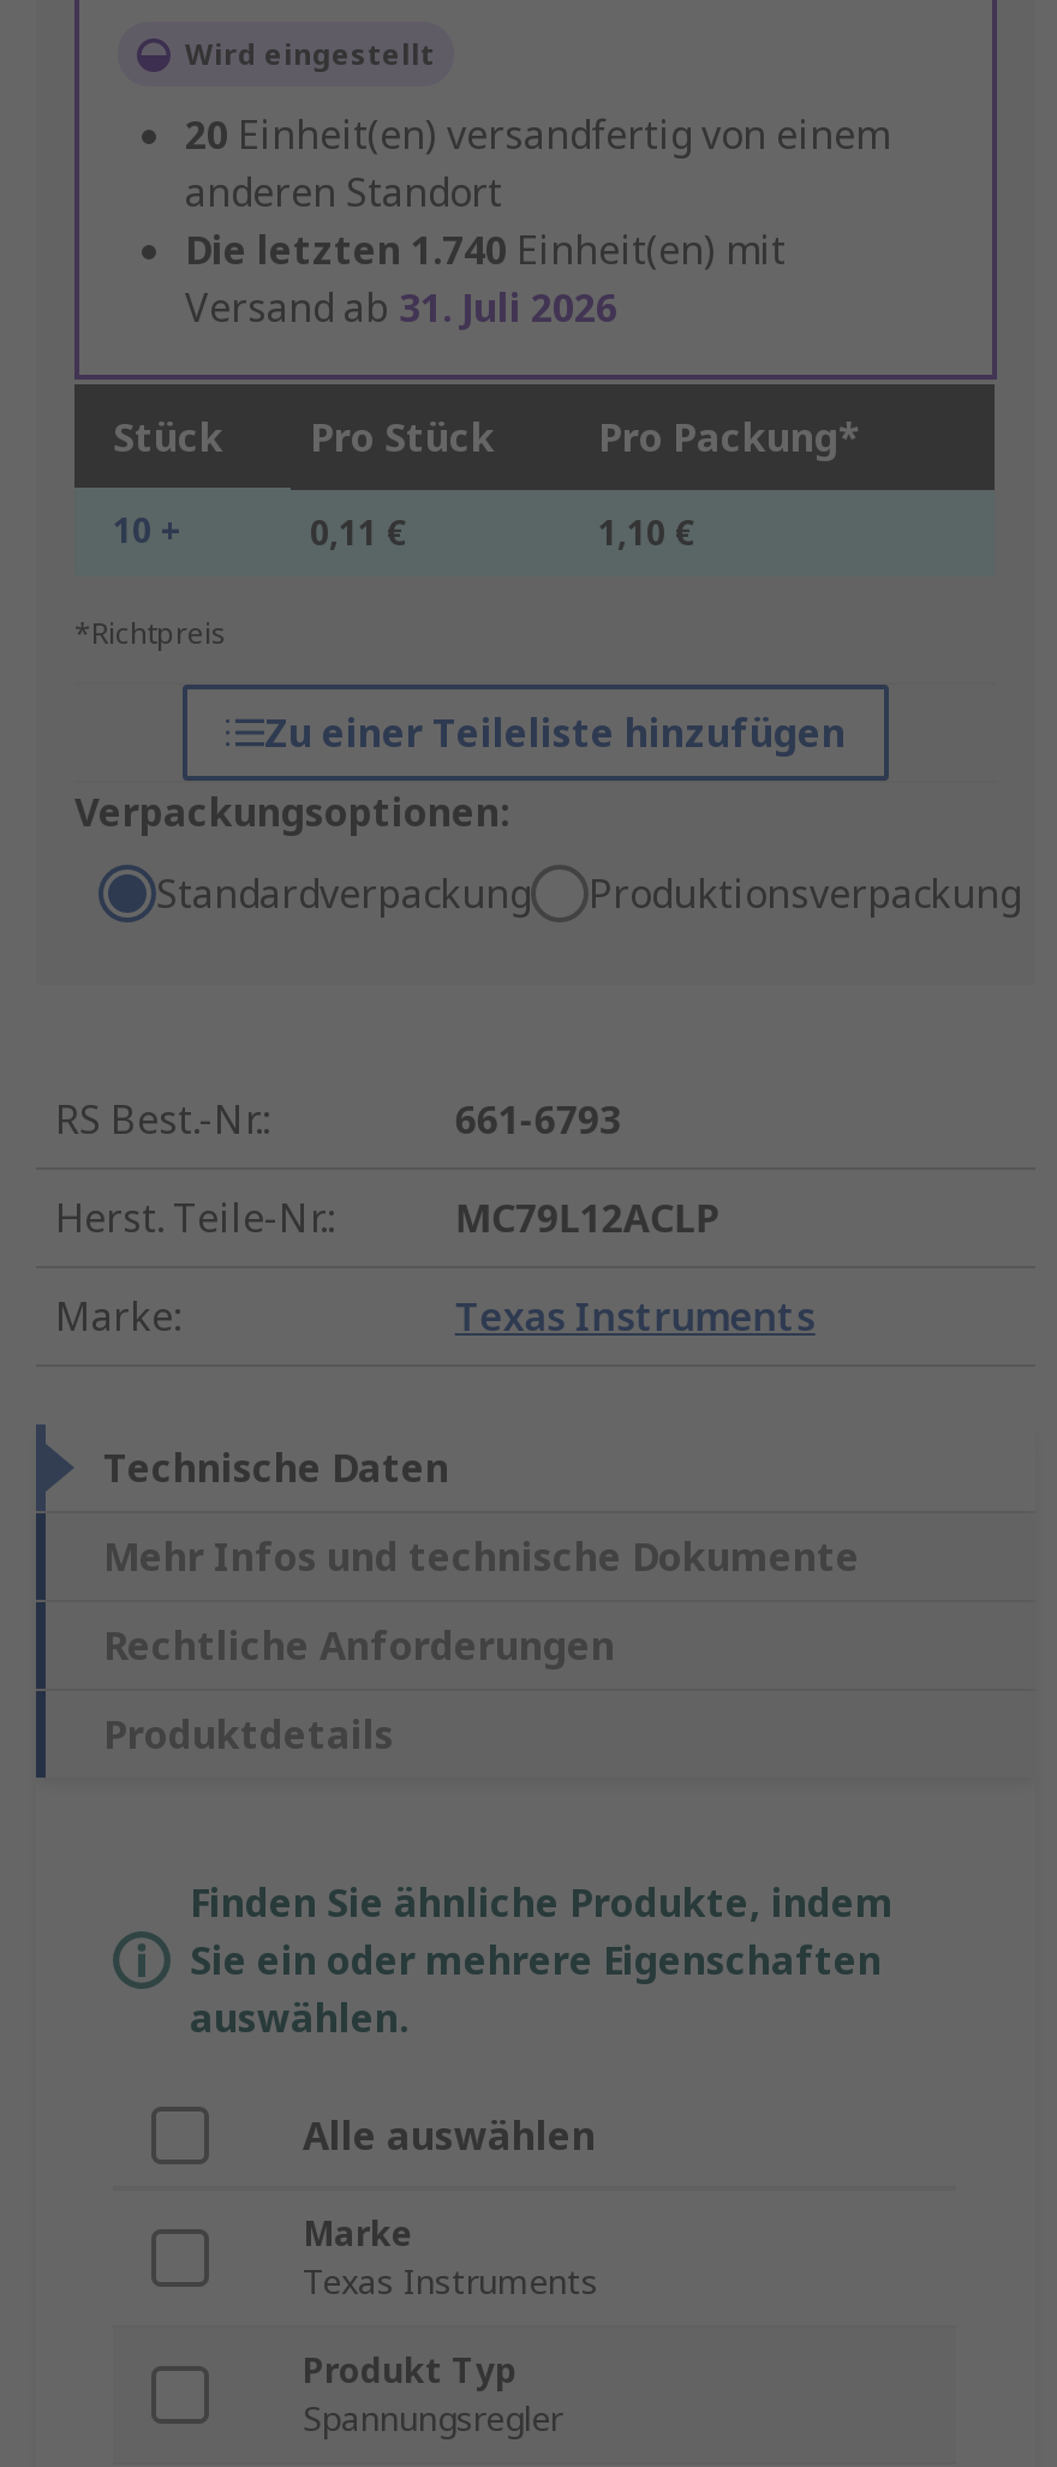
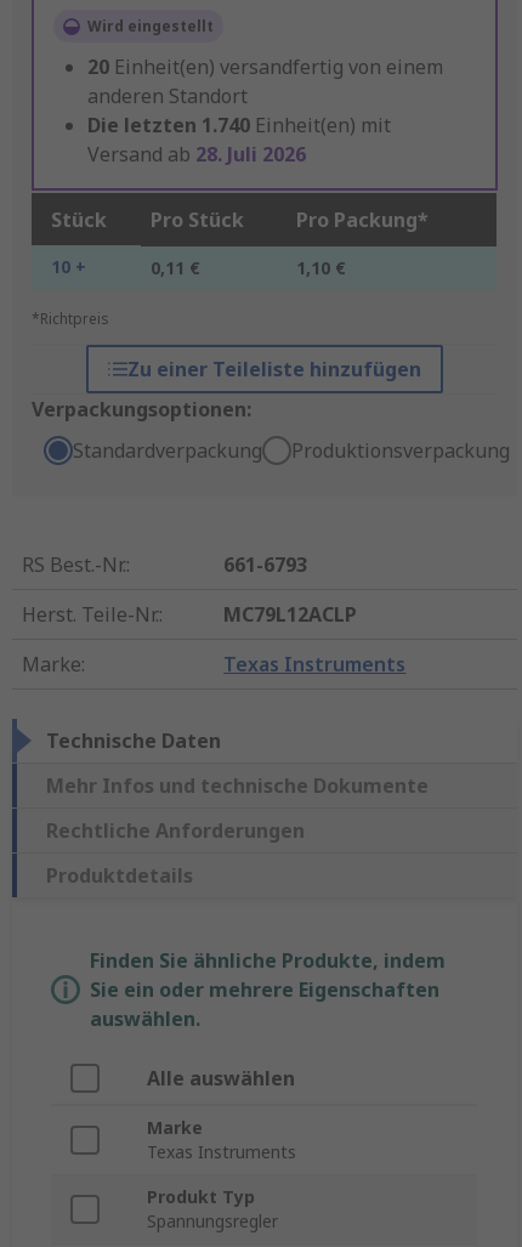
- Versand ab 31. Juli 2026
+ Versand ab 28. Juli 2026
